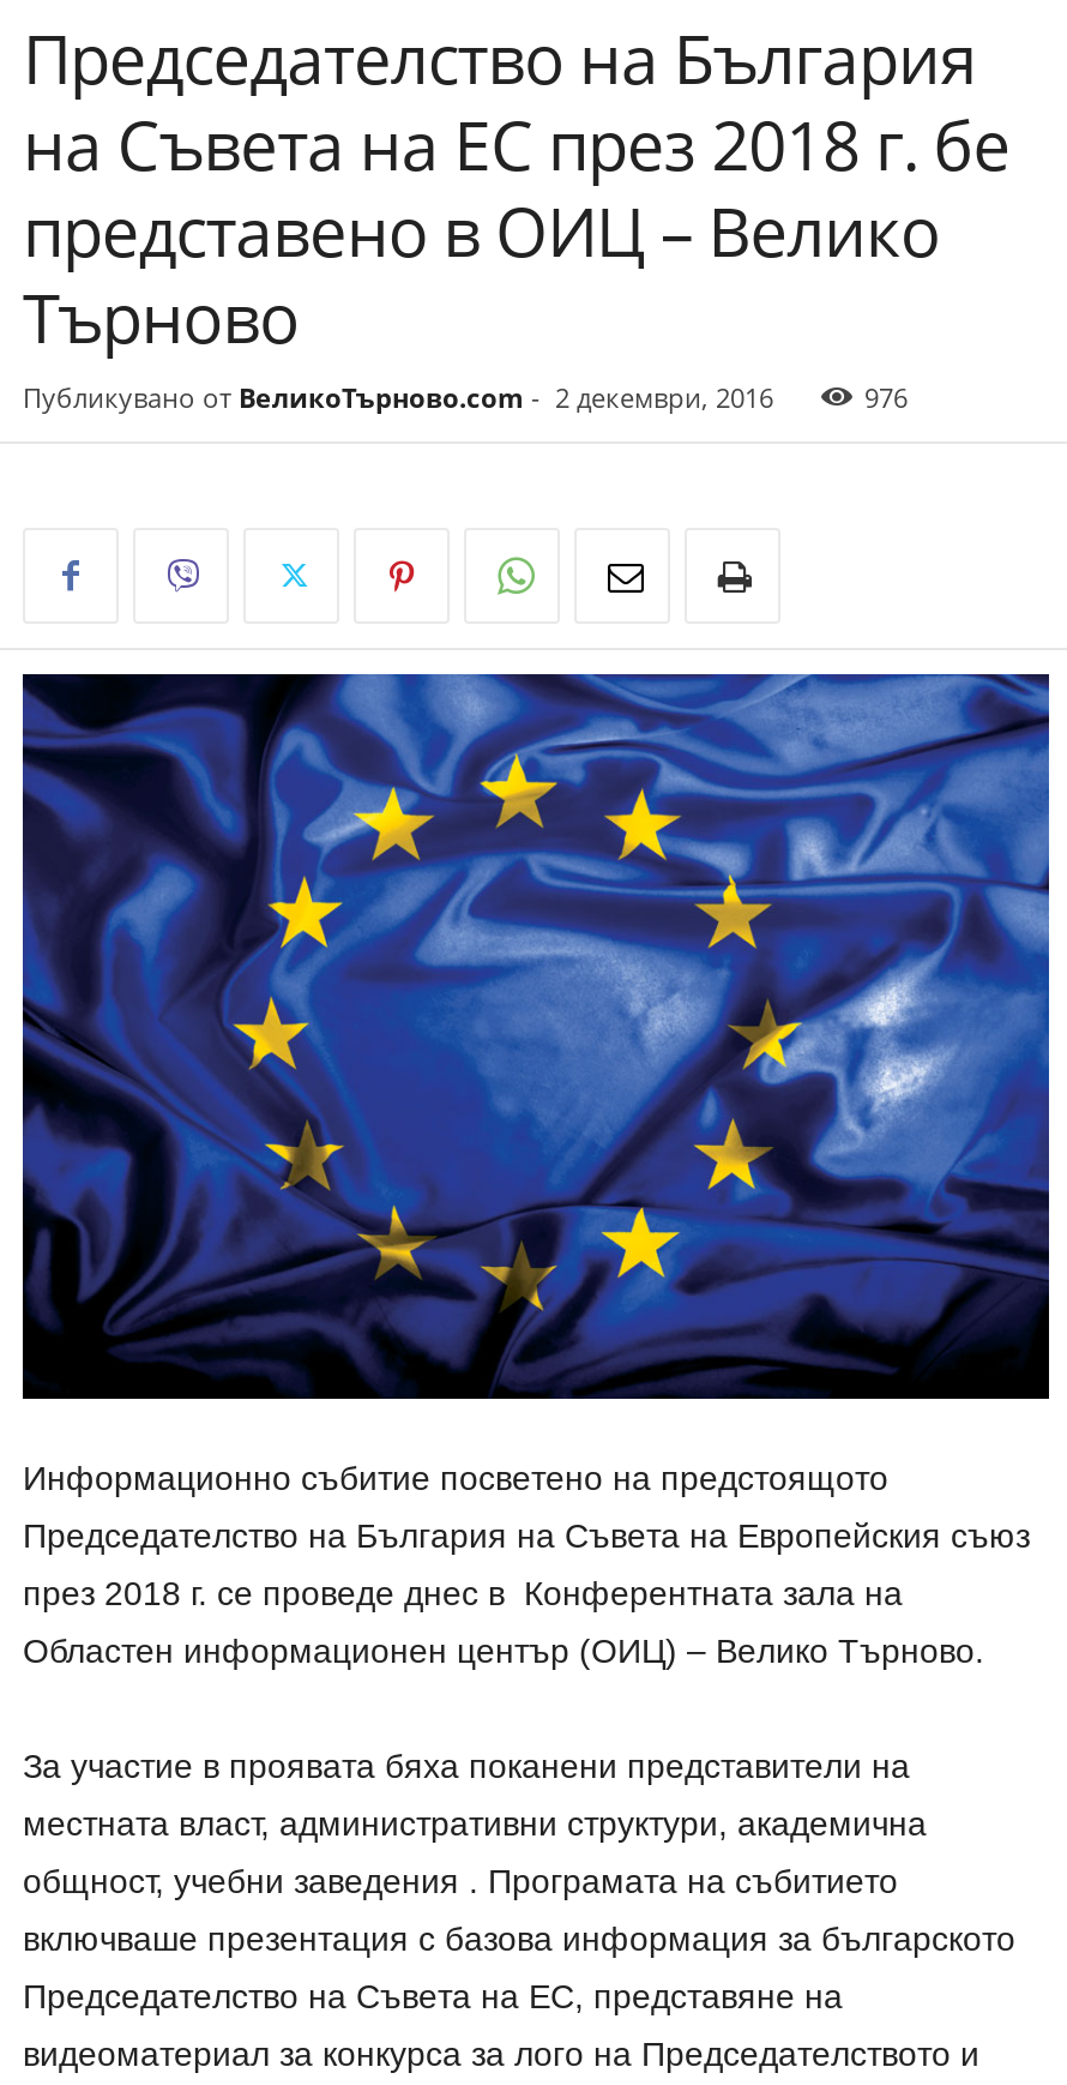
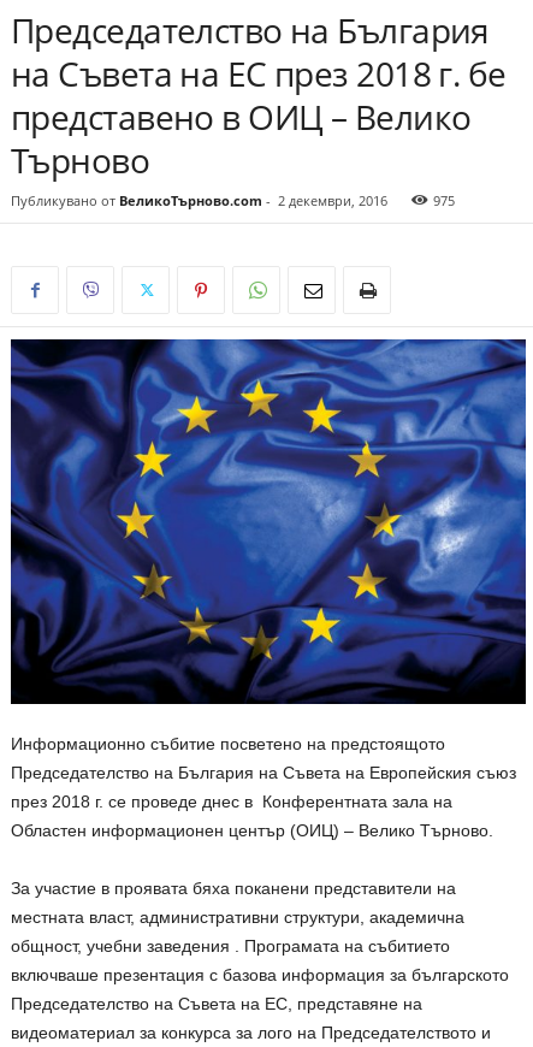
- 976
+ 975
